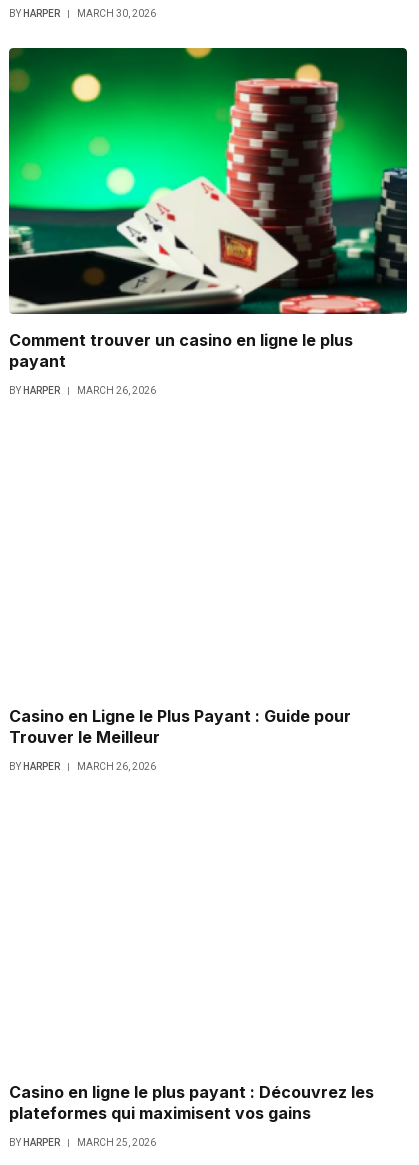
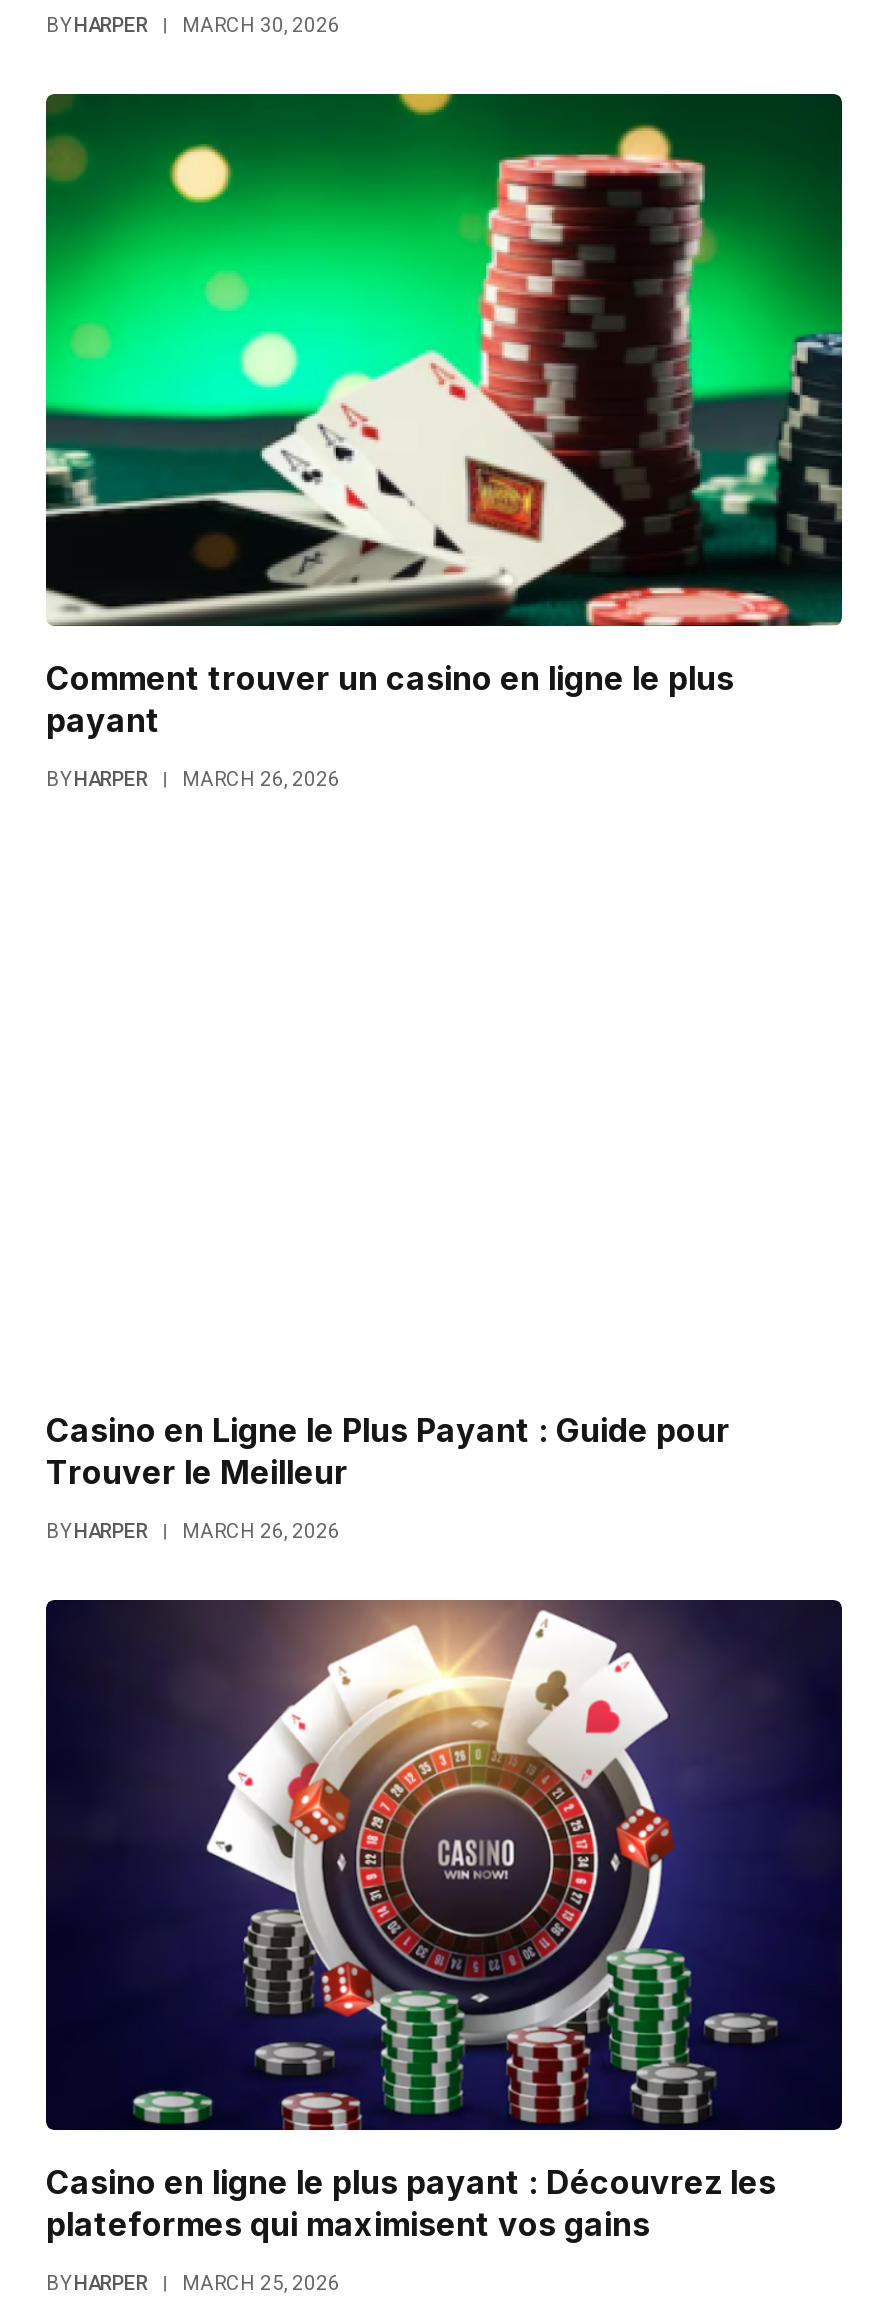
+ [image]
